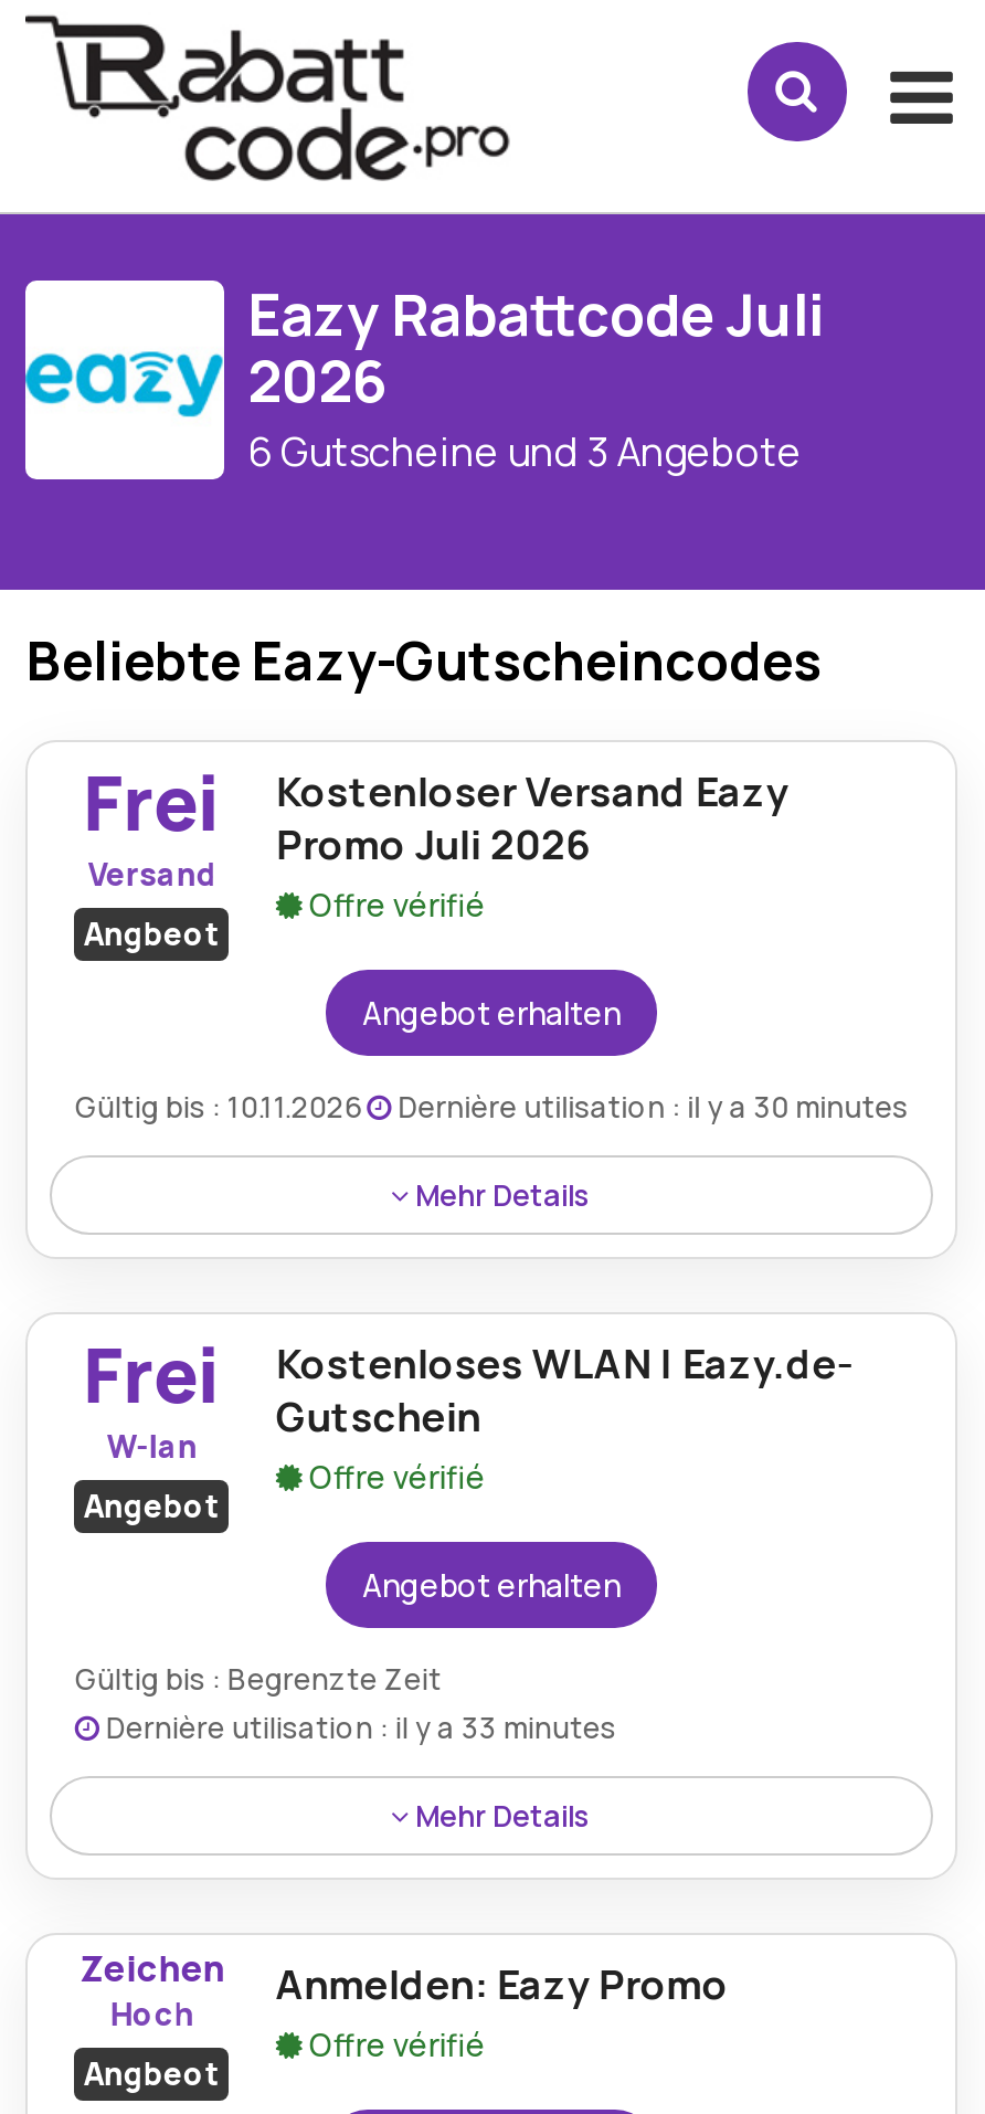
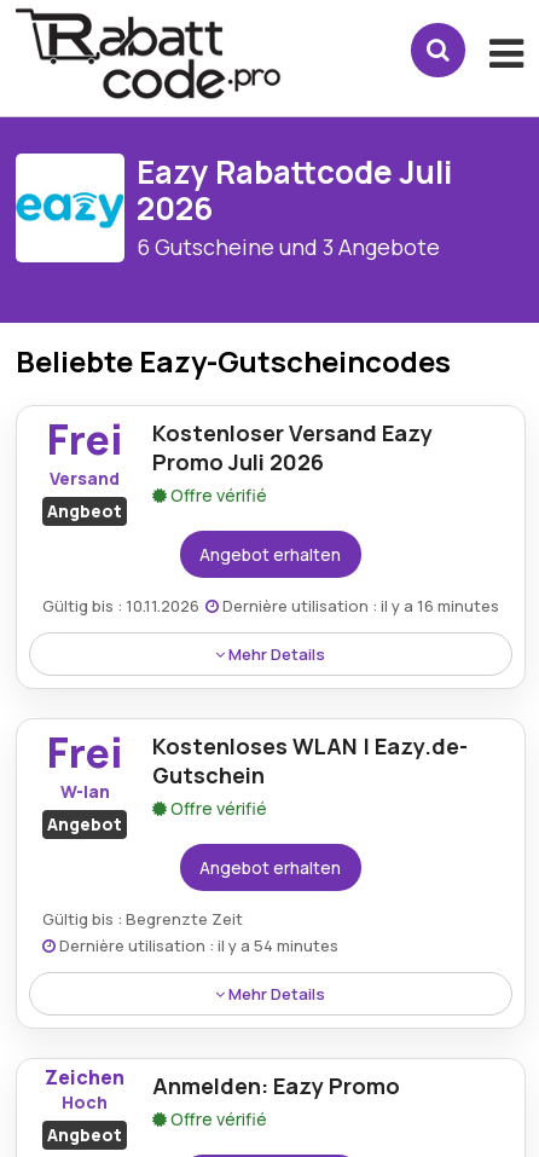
- Dernière utilisation : il y a 30 minutes
+ Dernière utilisation : il y a 16 minutes

- Dernière utilisation : il y a 33 minutes
+ Dernière utilisation : il y a 54 minutes
